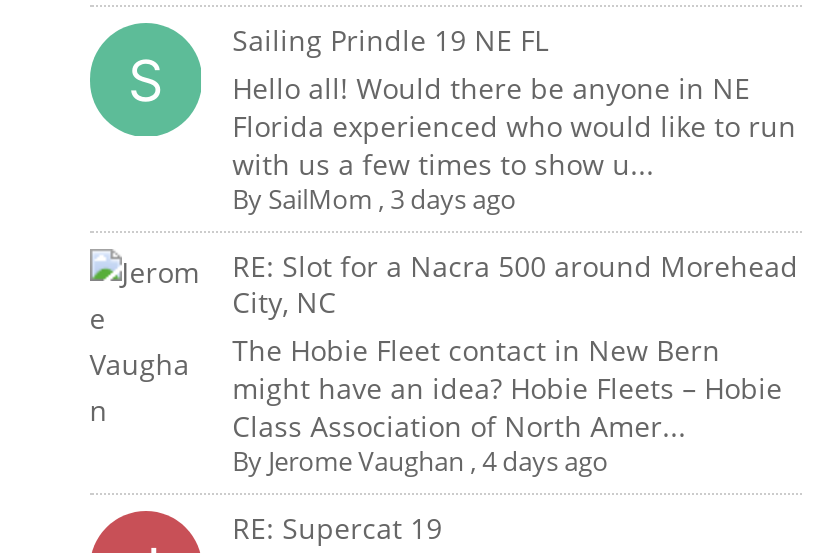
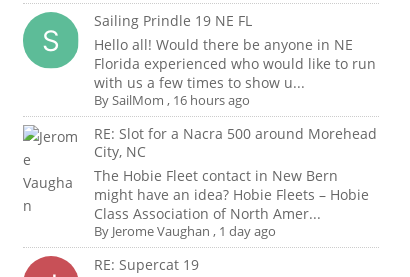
- By SailMom, 3 days ago
+ By SailMom, 16 hours ago

- By Jerome Vaughan, 4 days ago
+ By Jerome Vaughan, 1 day ago
